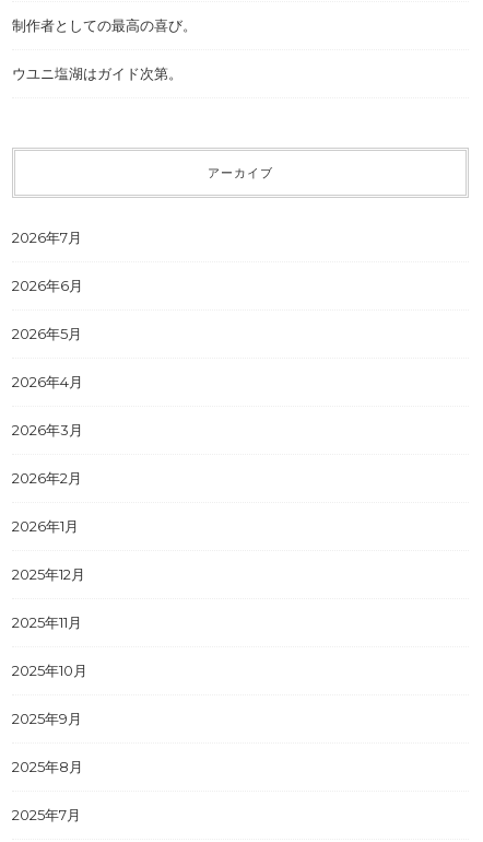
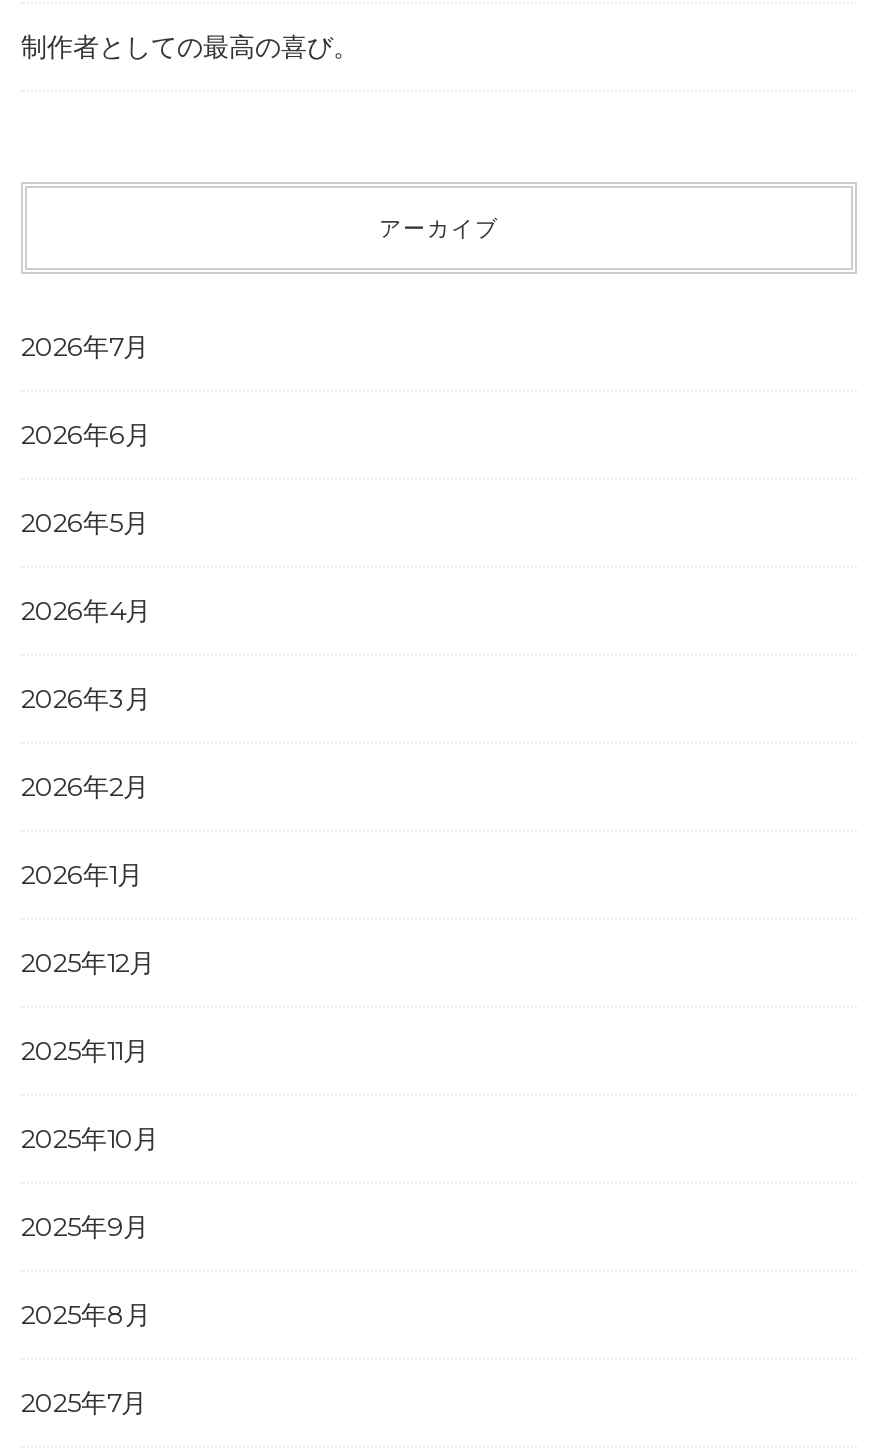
- ウユニ塩湖はガイド次第。
